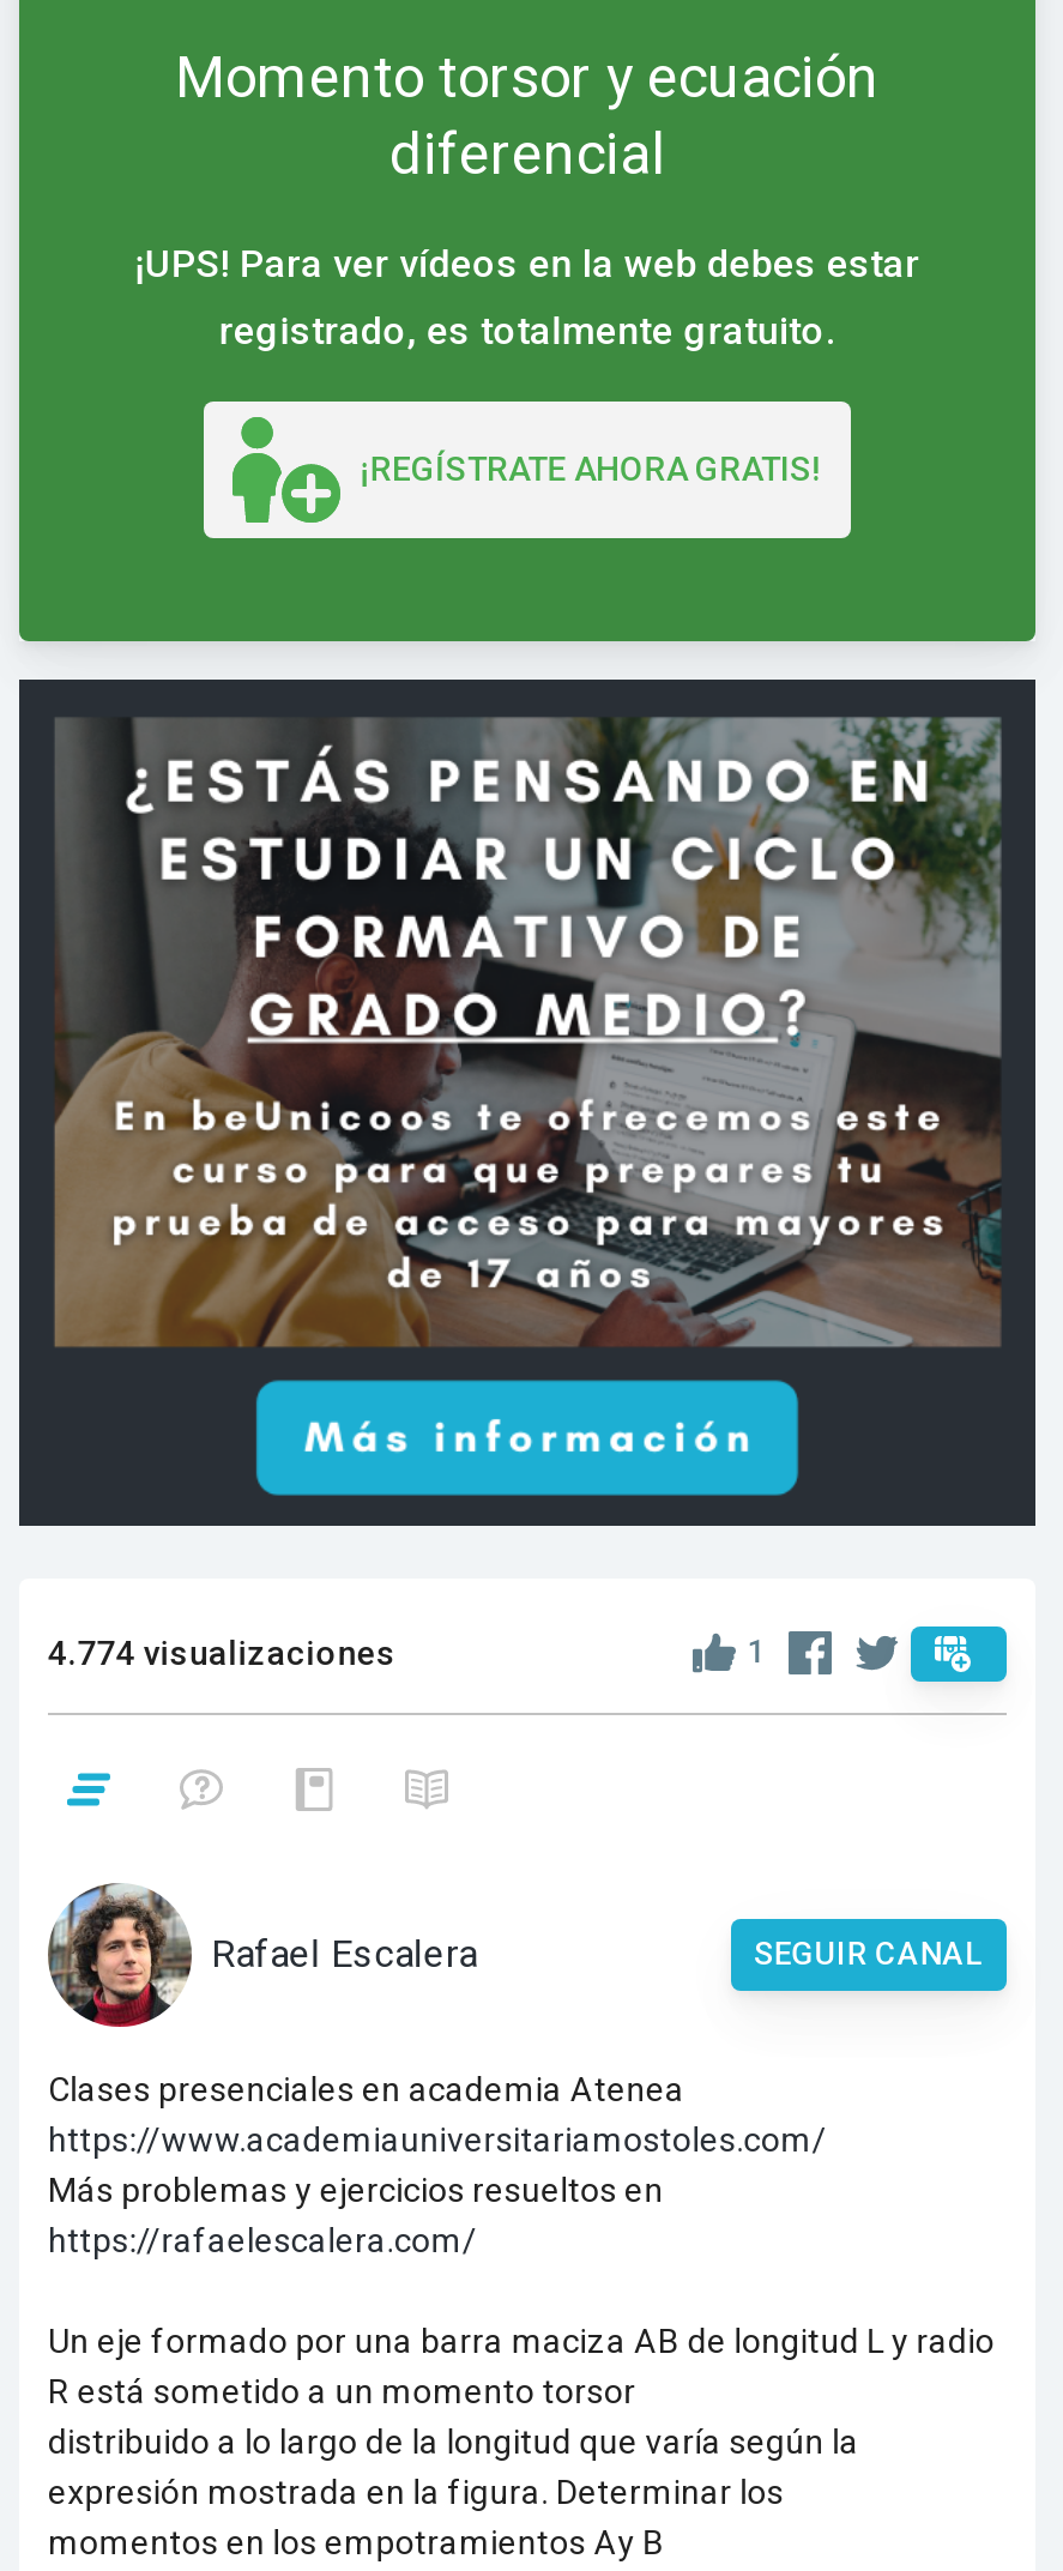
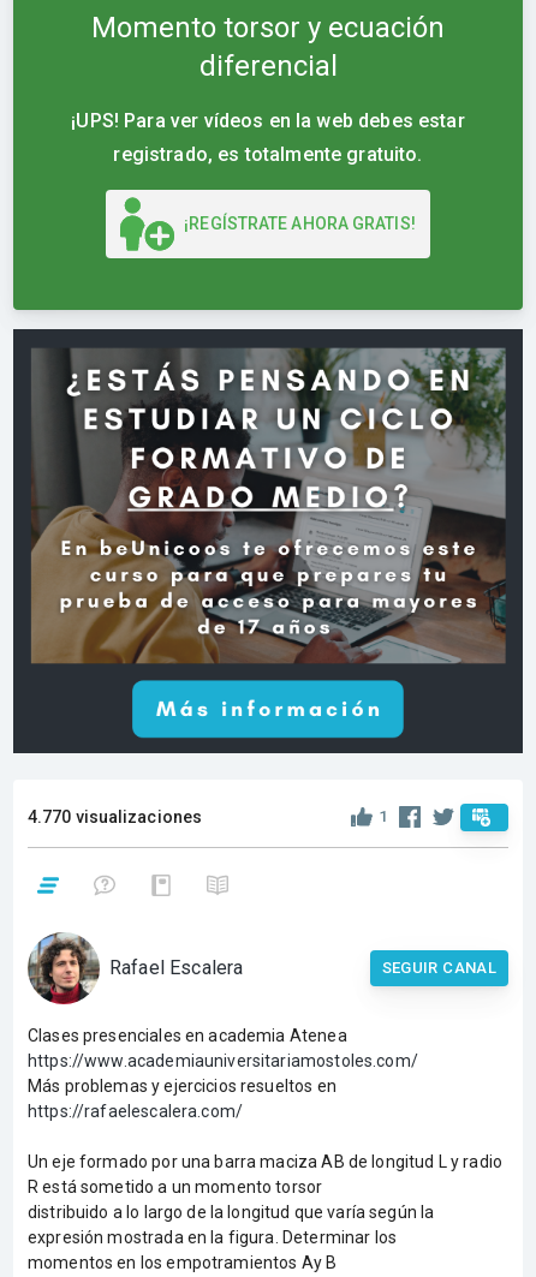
- 4.774 visualizaciones
+ 4.770 visualizaciones
